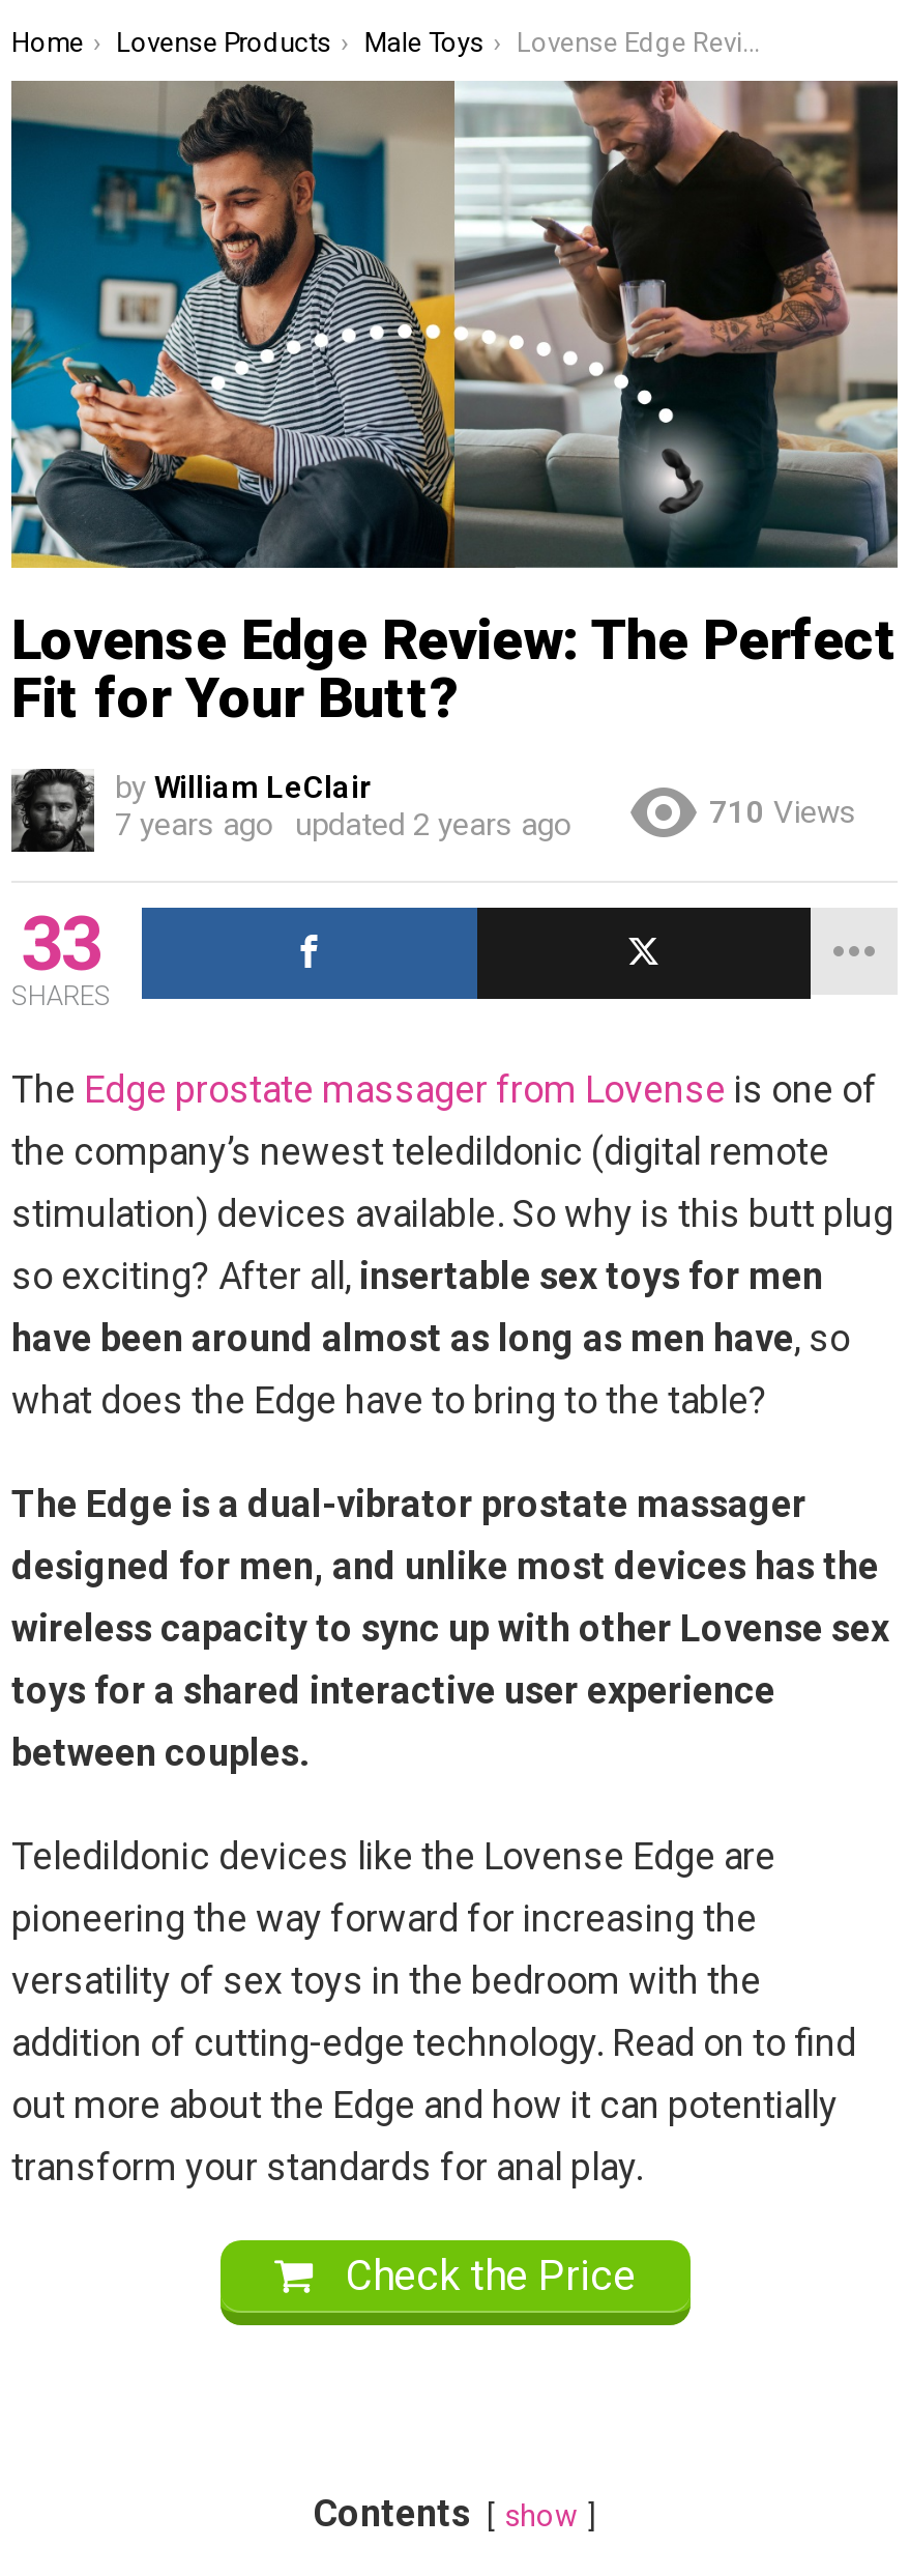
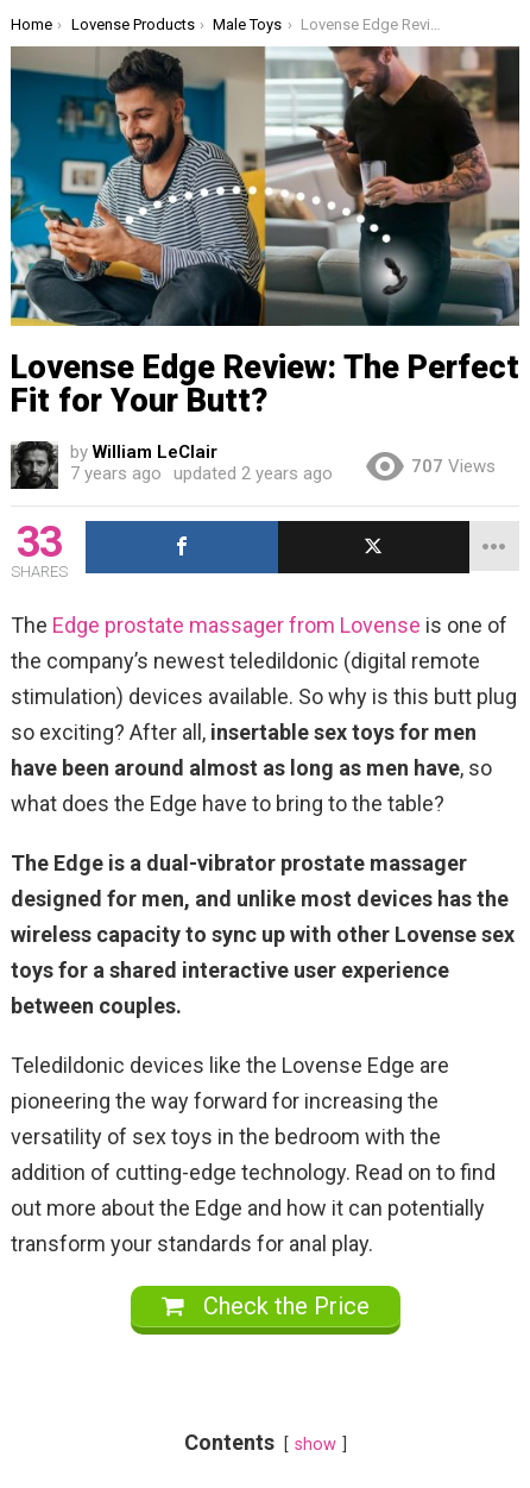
- 710 Views
+ 707 Views
